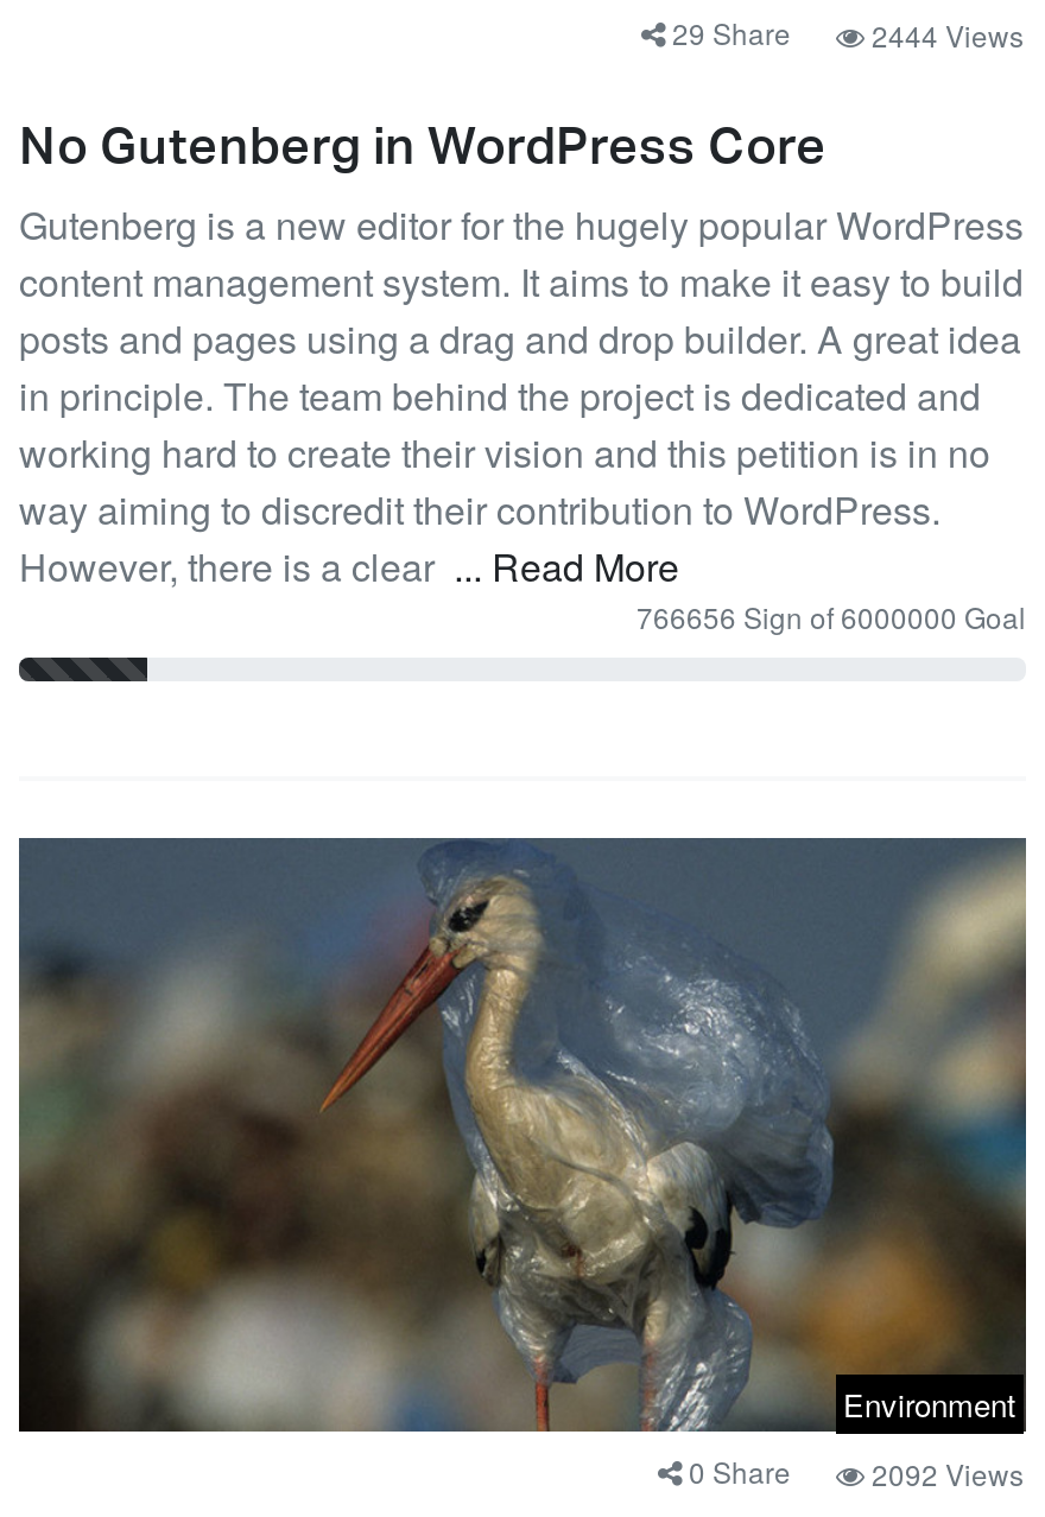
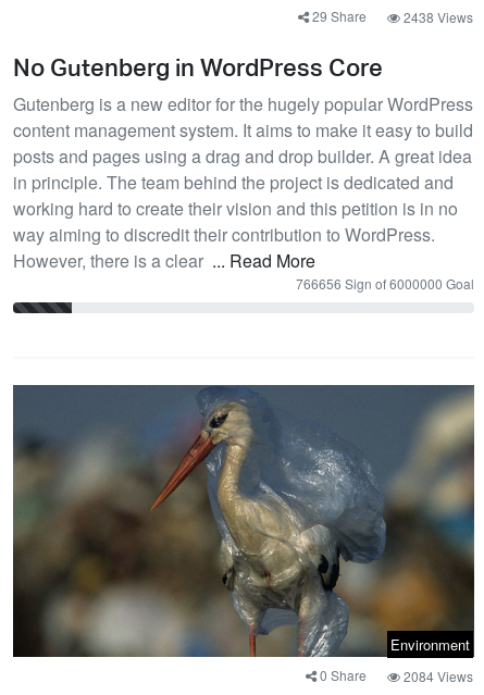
- 29 Share 2444 Views
+ 29 Share 2438 Views

- 0 Share 2092 Views
+ 0 Share 2084 Views
